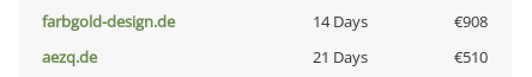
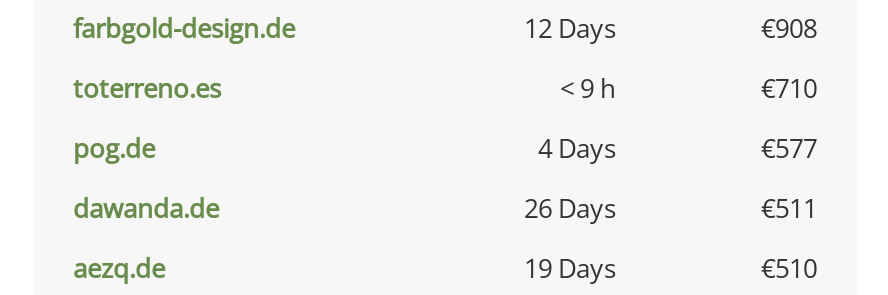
- 14 Days
+ 12 Days

+ toterreno.es
+ < 9 h
+ €710
+ pog.de
+ 4 Days
+ €577
+ dawanda.de
+ 26 Days
+ €511

- 21 Days
+ 19 Days
